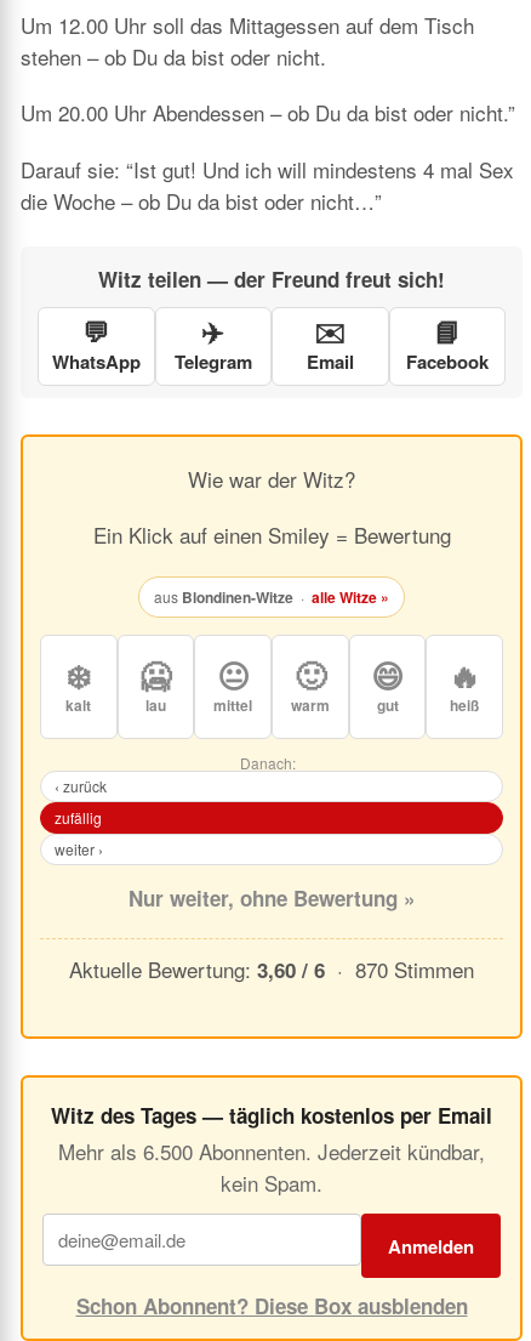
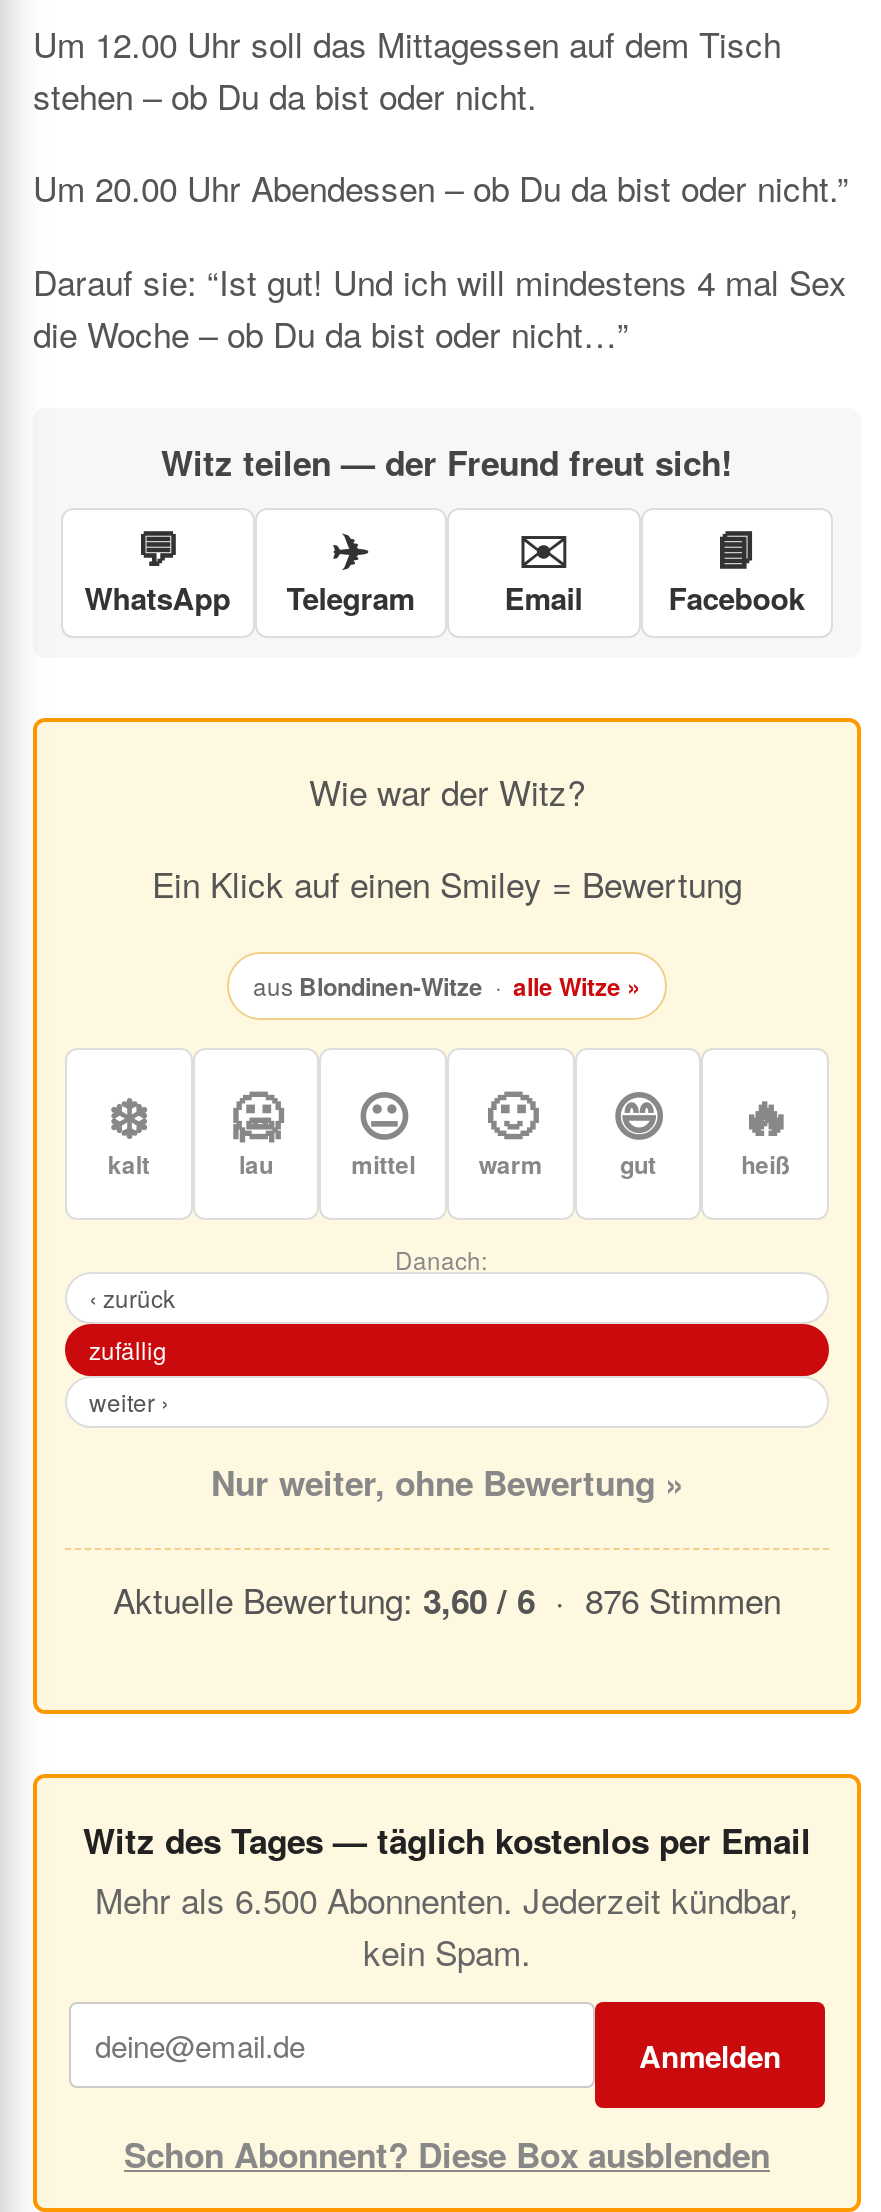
- Aktuelle Bewertung: 3,60 / 6 · 870 Stimmen
+ Aktuelle Bewertung: 3,60 / 6 · 876 Stimmen
